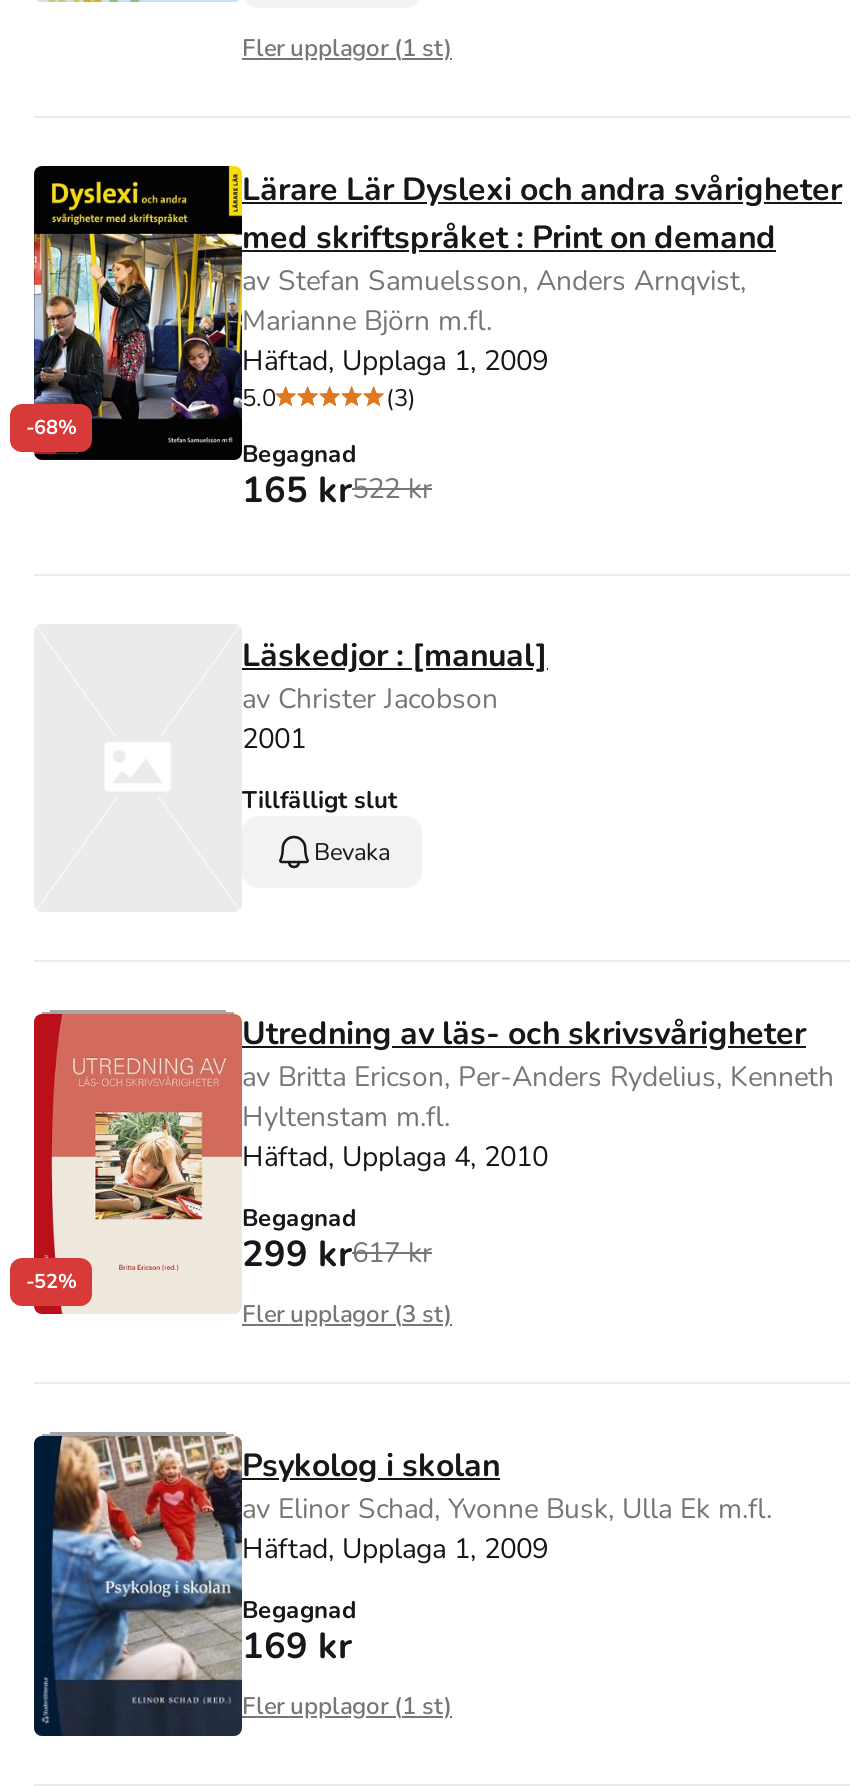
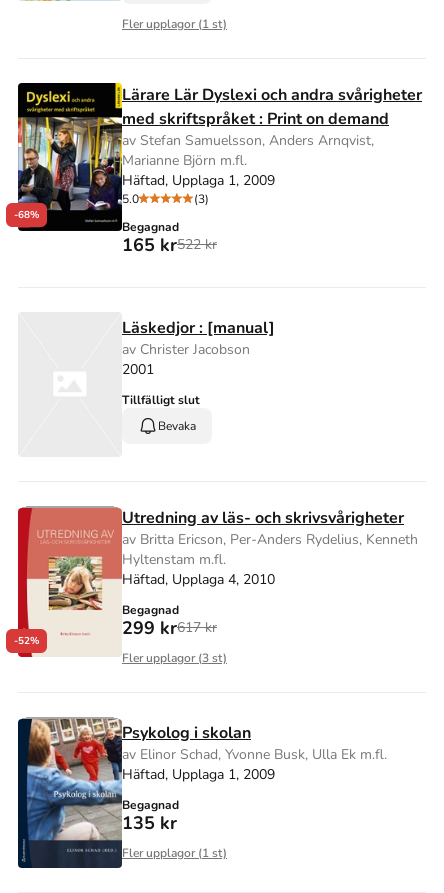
- 169 kr
+ 135 kr
